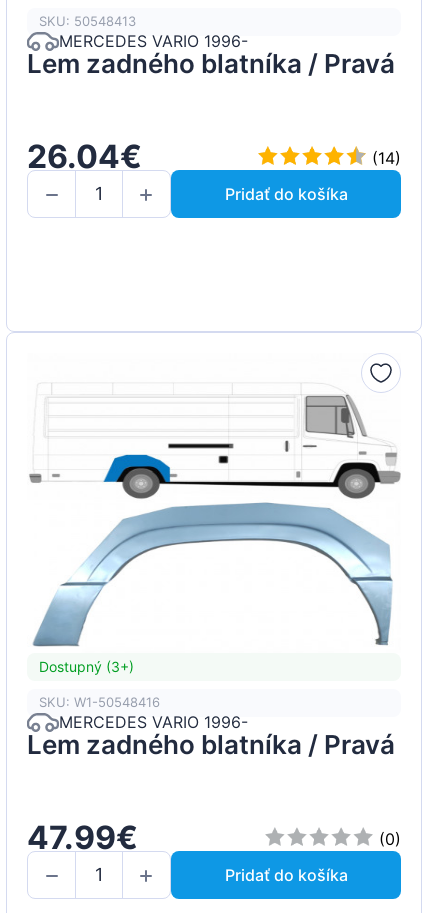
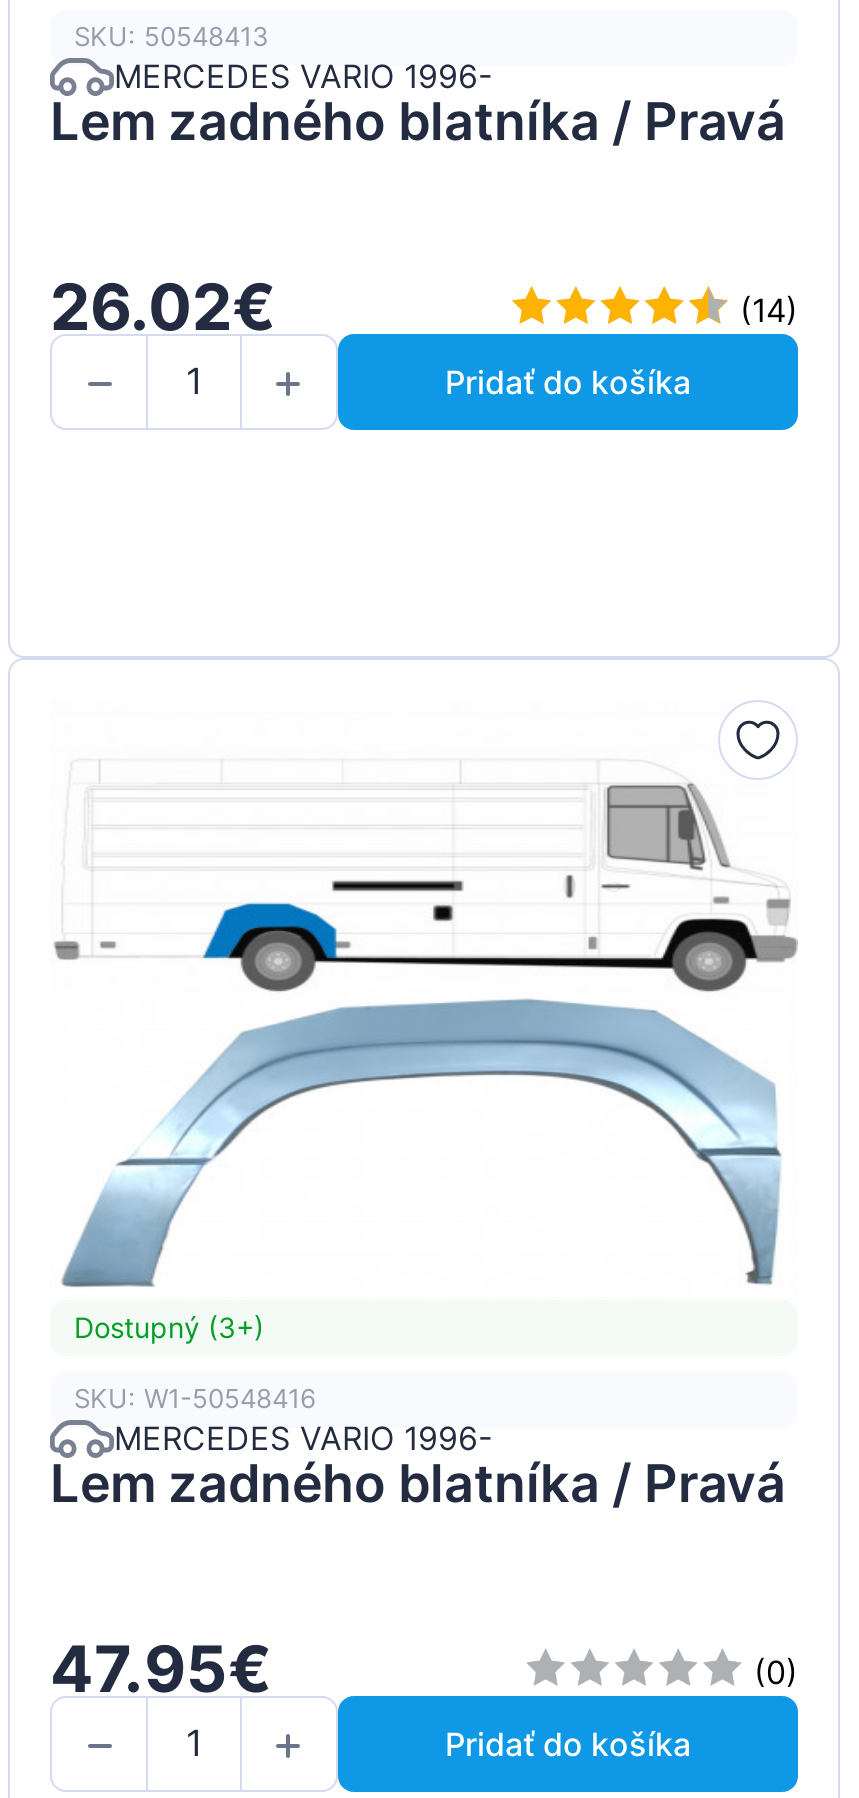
- 26.04€
+ 26.02€

- 47.99€
+ 47.95€
